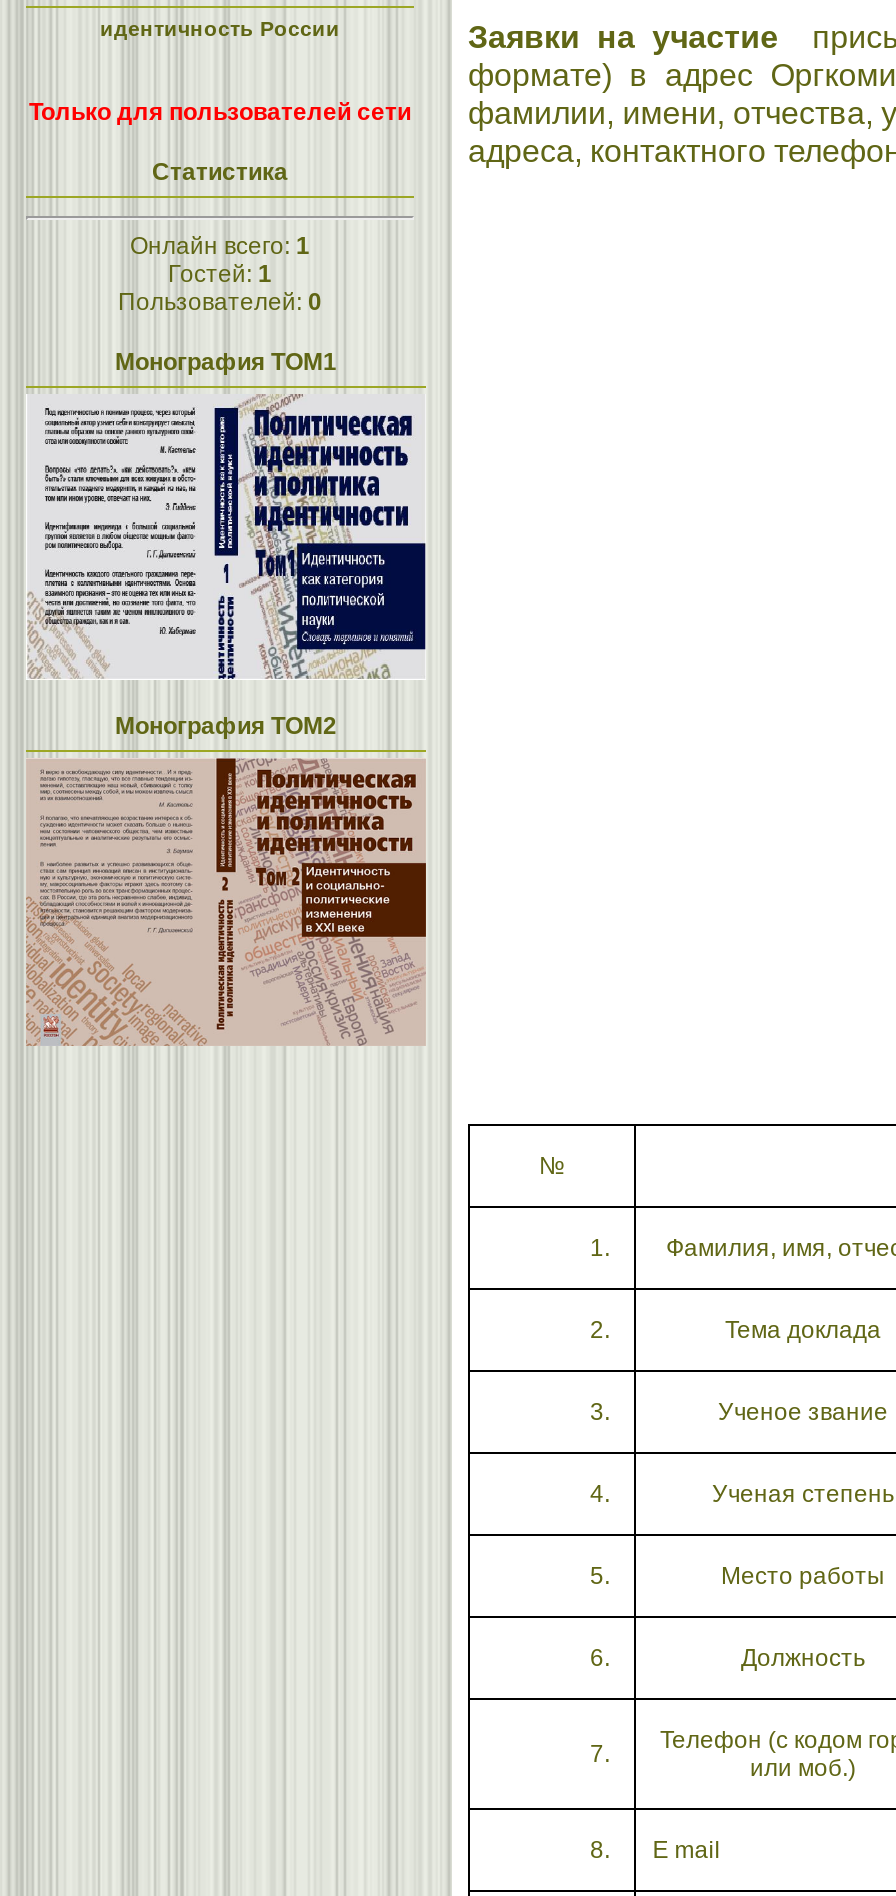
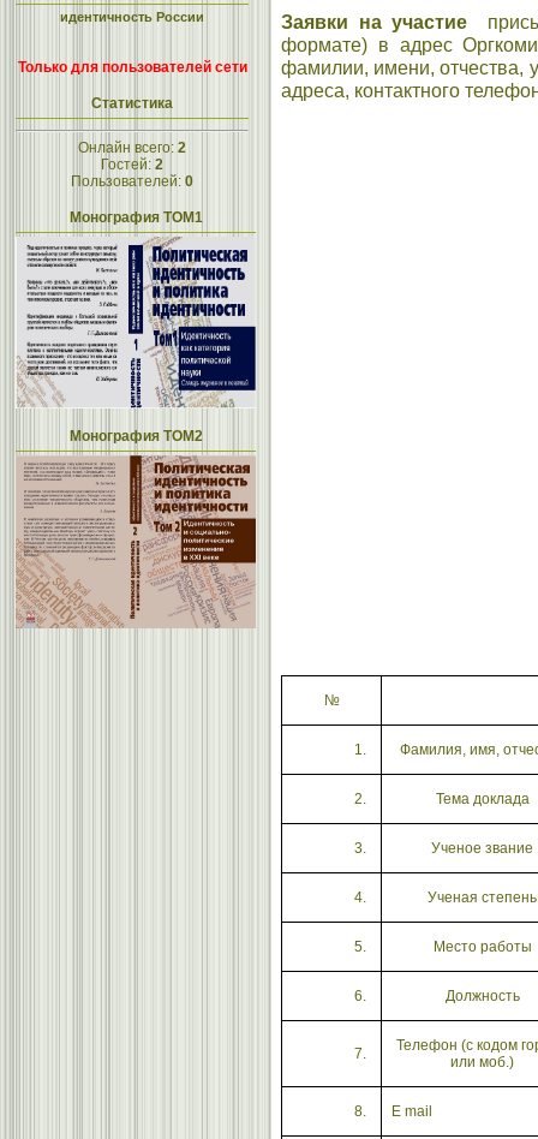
- Онлайн всего: 1
+ Онлайн всего: 2

- Гостей: 1
+ Гостей: 2
